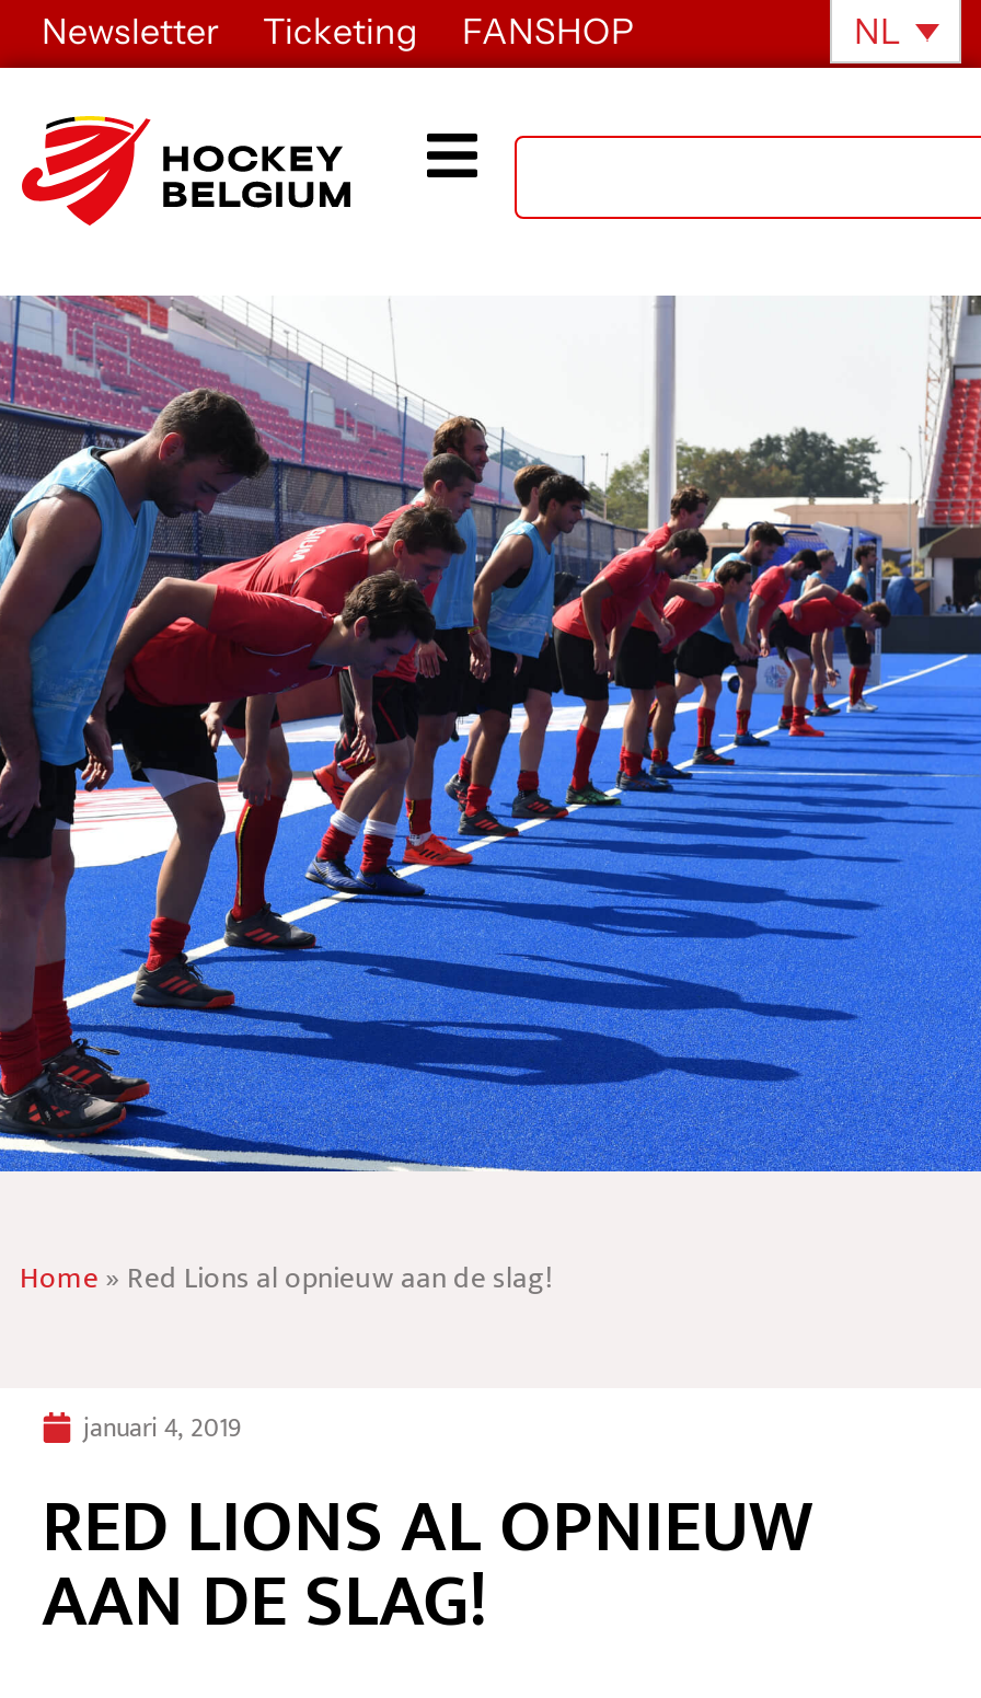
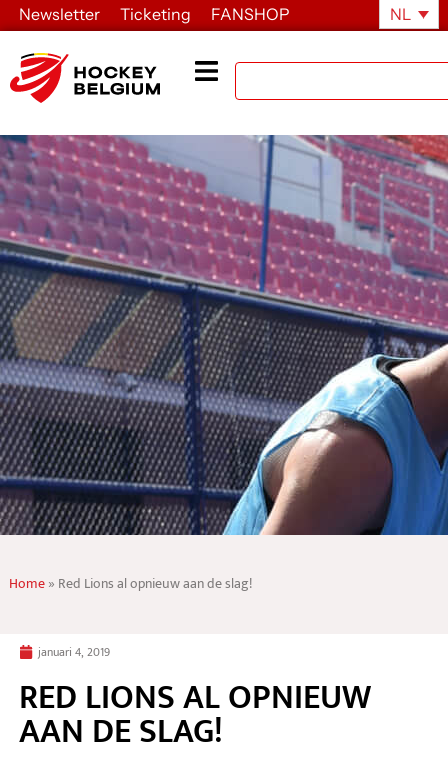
- [image]
+ [image]
